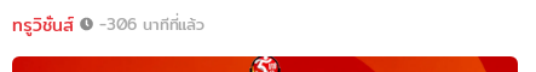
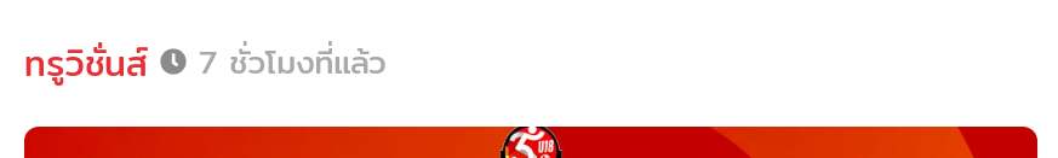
- -306 นาทีที่แล้ว
+ 7 ชั่วโมงที่แล้ว
